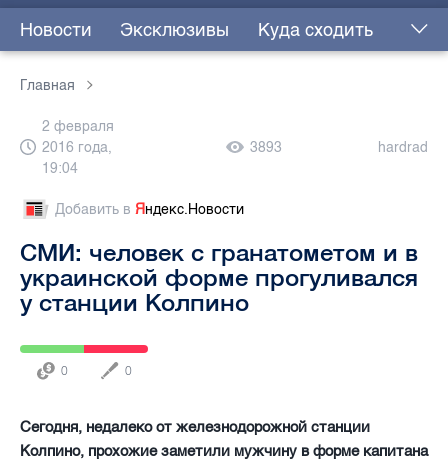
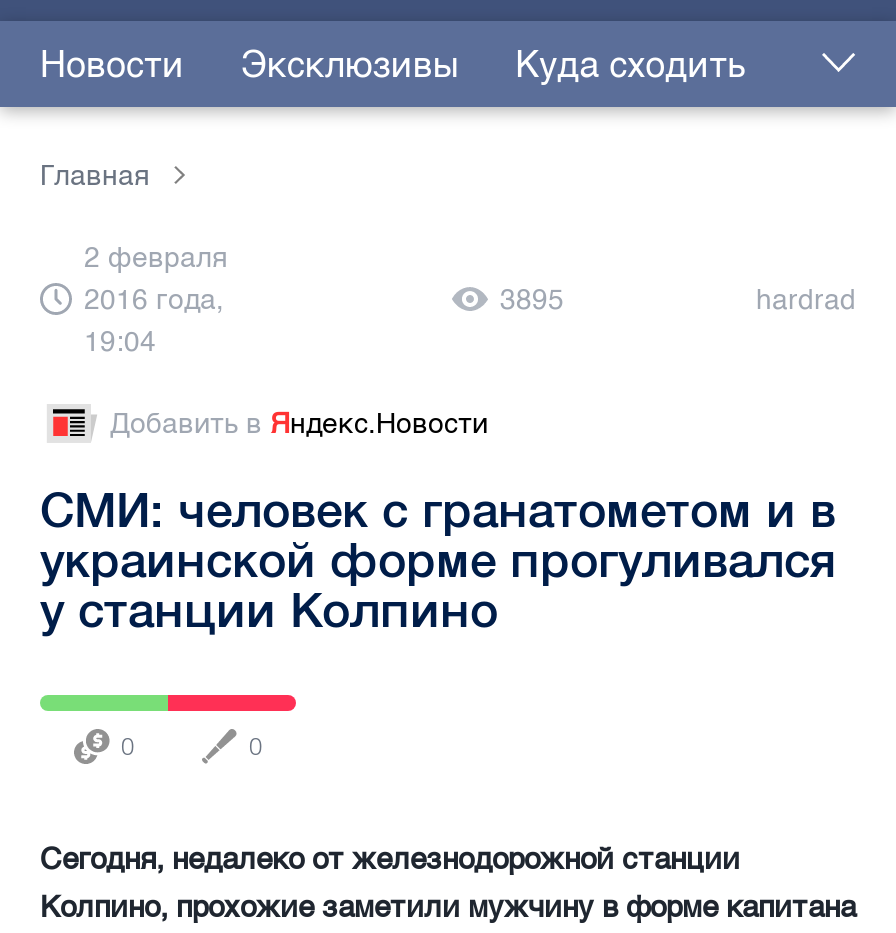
- 3893
+ 3895
